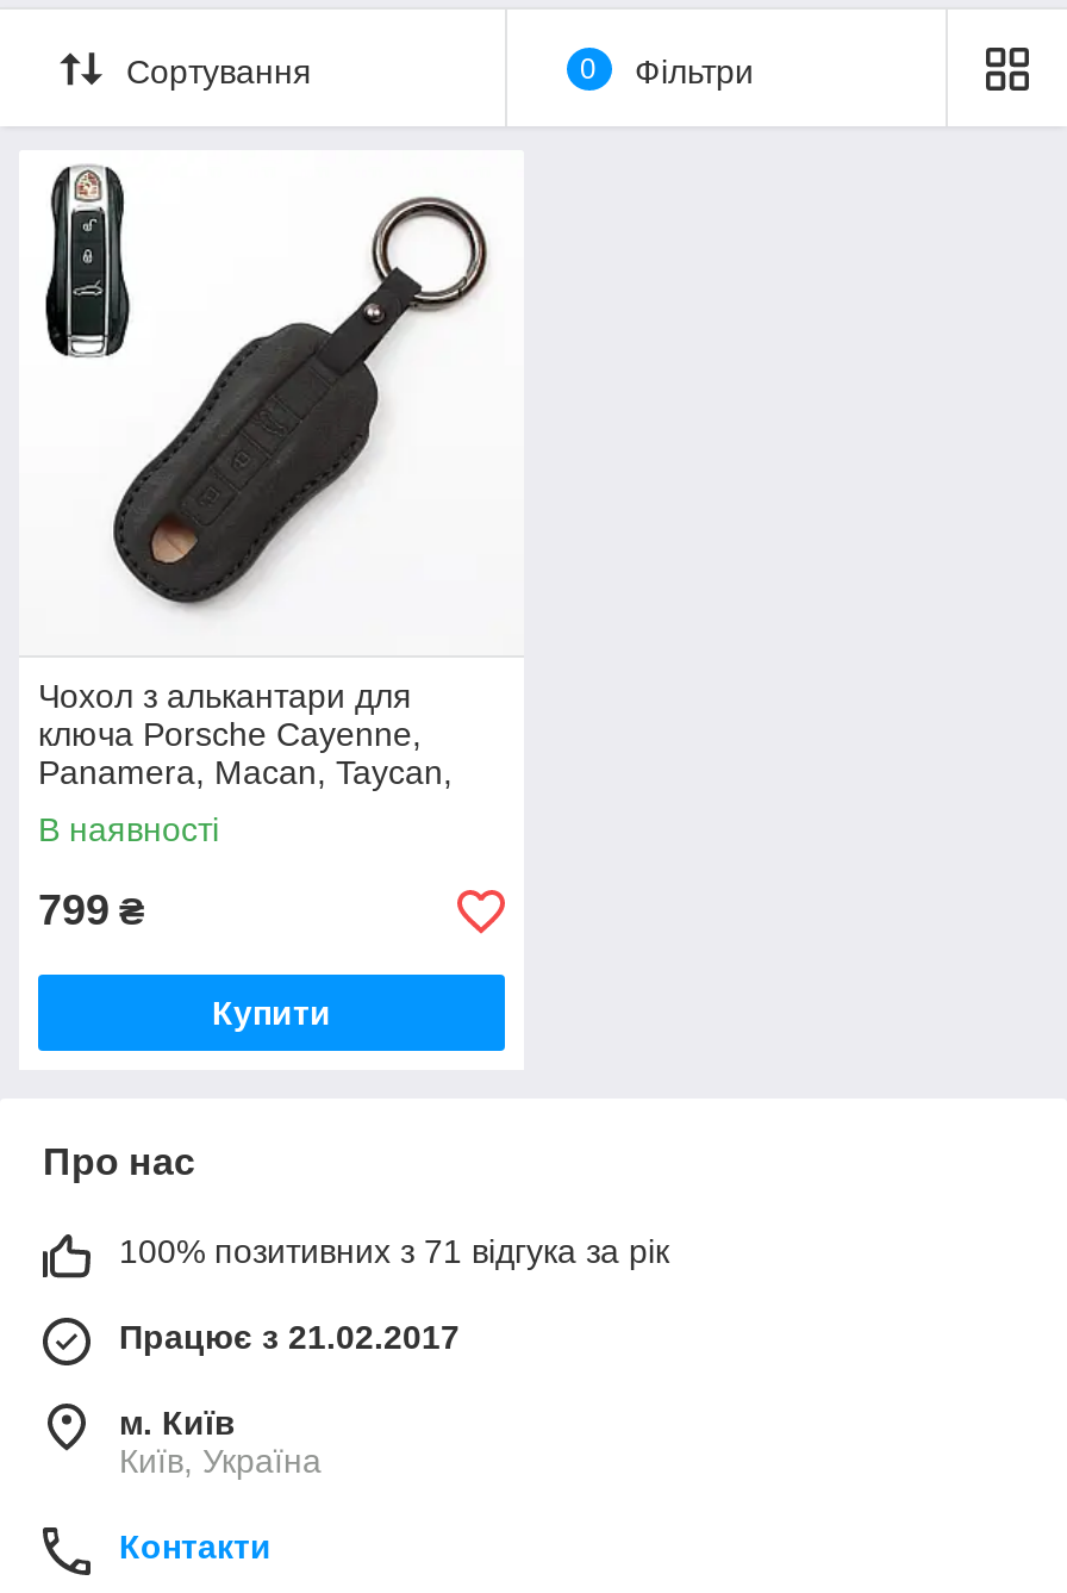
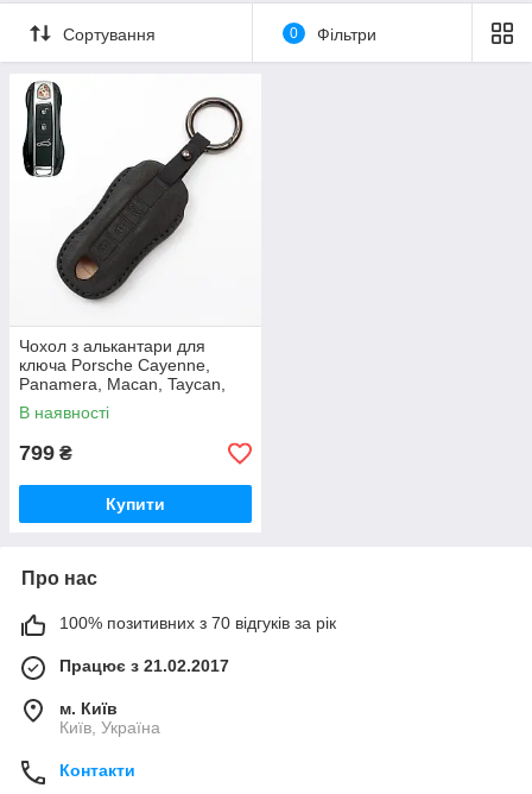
- 100% позитивних з 71 відгука за рік
+ 100% позитивних з 70 відгуків за рік
